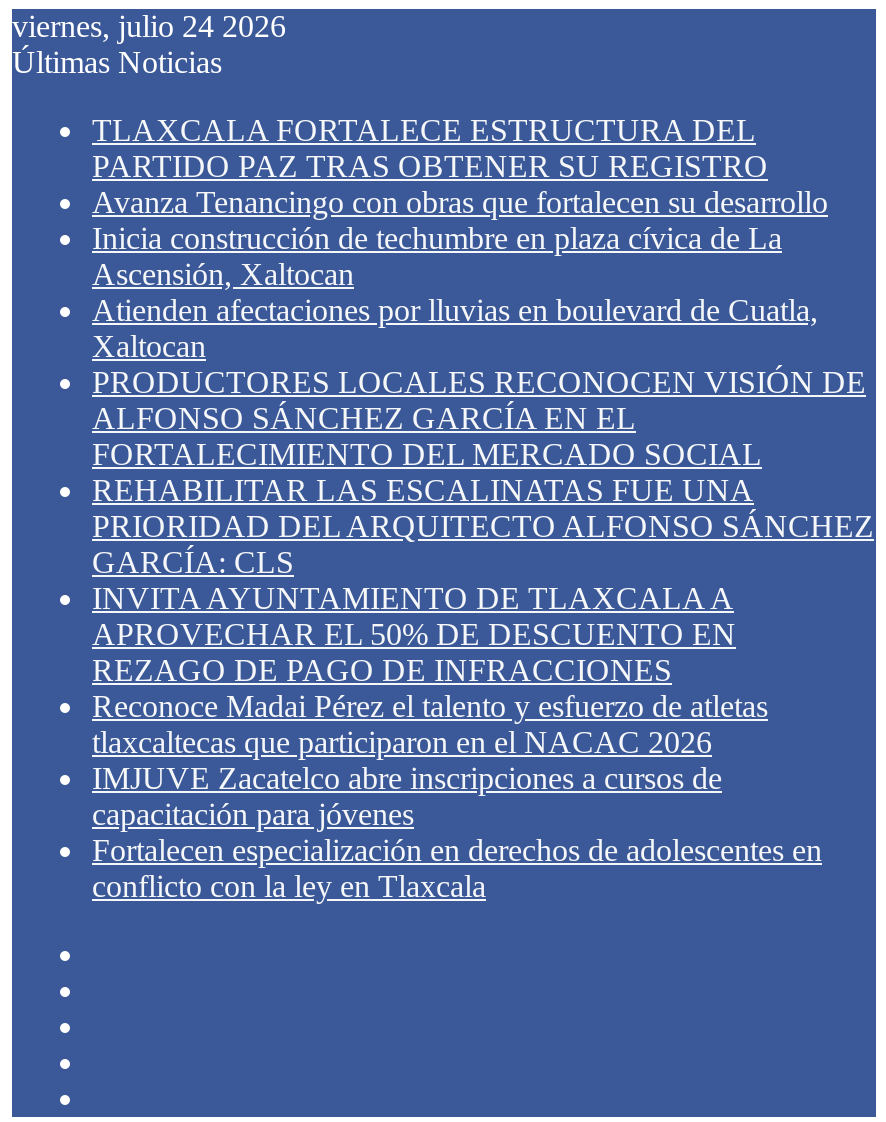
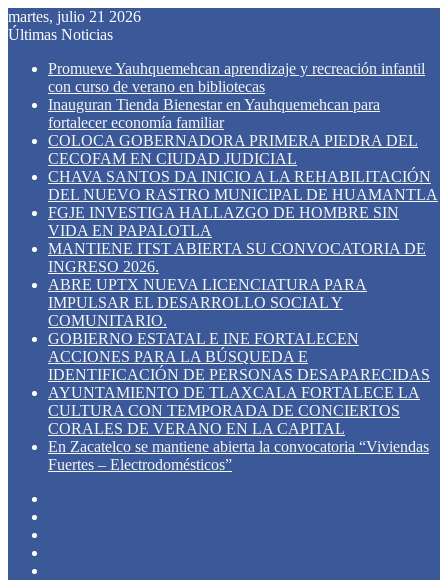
- viernes, julio 24 2026
+ martes, julio 21 2026

- TLAXCALA FORTALECE ESTRUCTURA DEL
- PARTIDO PAZ TRAS OBTENER SU REGISTRO
- Avanza Tenancingo con obras que fortalecen su desarrollo
- Inicia construcción de techumbre en plaza cívica de La
- Ascensión, Xaltocan
- Atienden afectaciones por lluvias en boulevard de Cuatla,
- Xaltocan
- PRODUCTORES LOCALES RECONOCEN VISIÓN DE
- ALFONSO SÁNCHEZ GARCÍA EN EL
- FORTALECIMIENTO DEL MERCADO SOCIAL
- REHABILITAR LAS ESCALINATAS FUE UNA
- PRIORIDAD DEL ARQUITECTO ALFONSO SÁNCHEZ
- GARCÍA: CLS
- INVITA AYUNTAMIENTO DE TLAXCALA A
- APROVECHAR EL 50% DE DESCUENTO EN
- REZAGO DE PAGO DE INFRACCIONES
- Reconoce Madai Pérez el talento y esfuerzo de atletas
- tlaxcaltecas que participaron en el NACAC 2026
- IMJUVE Zacatelco abre inscripciones a cursos de
- capacitación para jóvenes
- Fortalecen especialización en derechos de adolescentes en
- conflicto con la ley en Tlaxcala
+ Promueve Yauhquemehcan aprendizaje y recreación infantil
+ con curso de verano en bibliotecas
+ Inauguran Tienda Bienestar en Yauhquemehcan para
+ fortalecer economía familiar
+ COLOCA GOBERNADORA PRIMERA PIEDRA DEL
+ CECOFAM EN CIUDAD JUDICIAL
+ CHAVA SANTOS DA INICIO A LA REHABILITACIÓN
+ DEL NUEVO RASTRO MUNICIPAL DE HUAMANTLA
+ FGJE INVESTIGA HALLAZGO DE HOMBRE SIN
+ VIDA EN PAPALOTLA
+ MANTIENE ITST ABIERTA SU CONVOCATORIA DE
+ INGRESO 2026.
+ ABRE UPTX NUEVA LICENCIATURA PARA
+ IMPULSAR EL DESARROLLO SOCIAL Y
+ COMUNITARIO.
+ GOBIERNO ESTATAL E INE FORTALECEN
+ ACCIONES PARA LA BÚSQUEDA E
+ IDENTIFICACIÓN DE PERSONAS DESAPARECIDAS
+ AYUNTAMIENTO DE TLAXCALA FORTALECE LA
+ CULTURA CON TEMPORADA DE CONCIERTOS
+ CORALES DE VERANO EN LA CAPITAL
+ En Zacatelco se mantiene abierta la convocatoria “Viviendas
+ Fuertes – Electrodomésticos”
